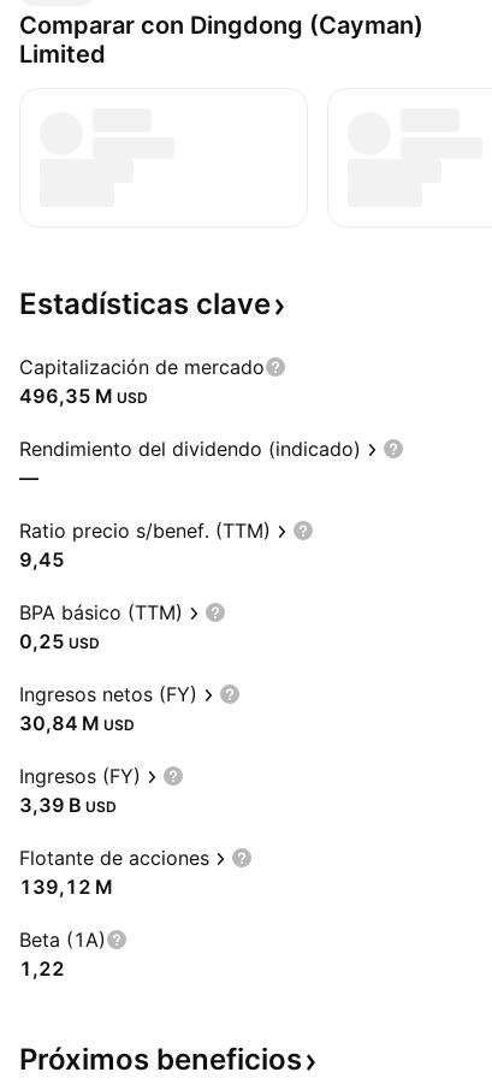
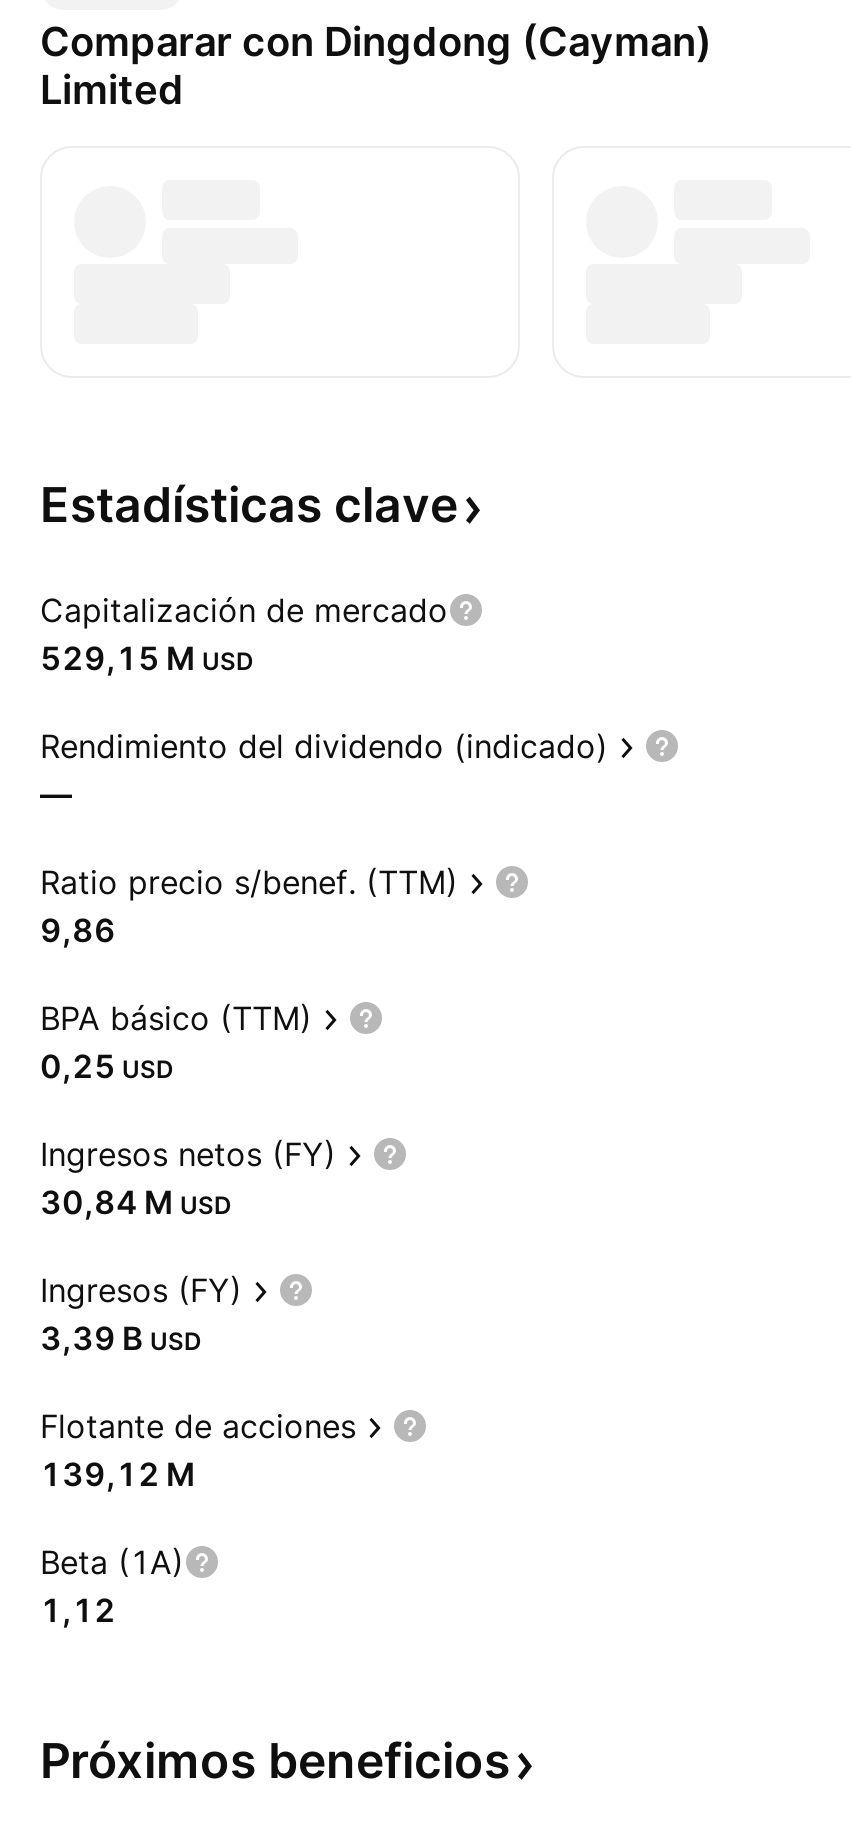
- 496,35 M USD
+ 529,15 M USD

- 9,45
+ 9,86

- 1,22
+ 1,12
